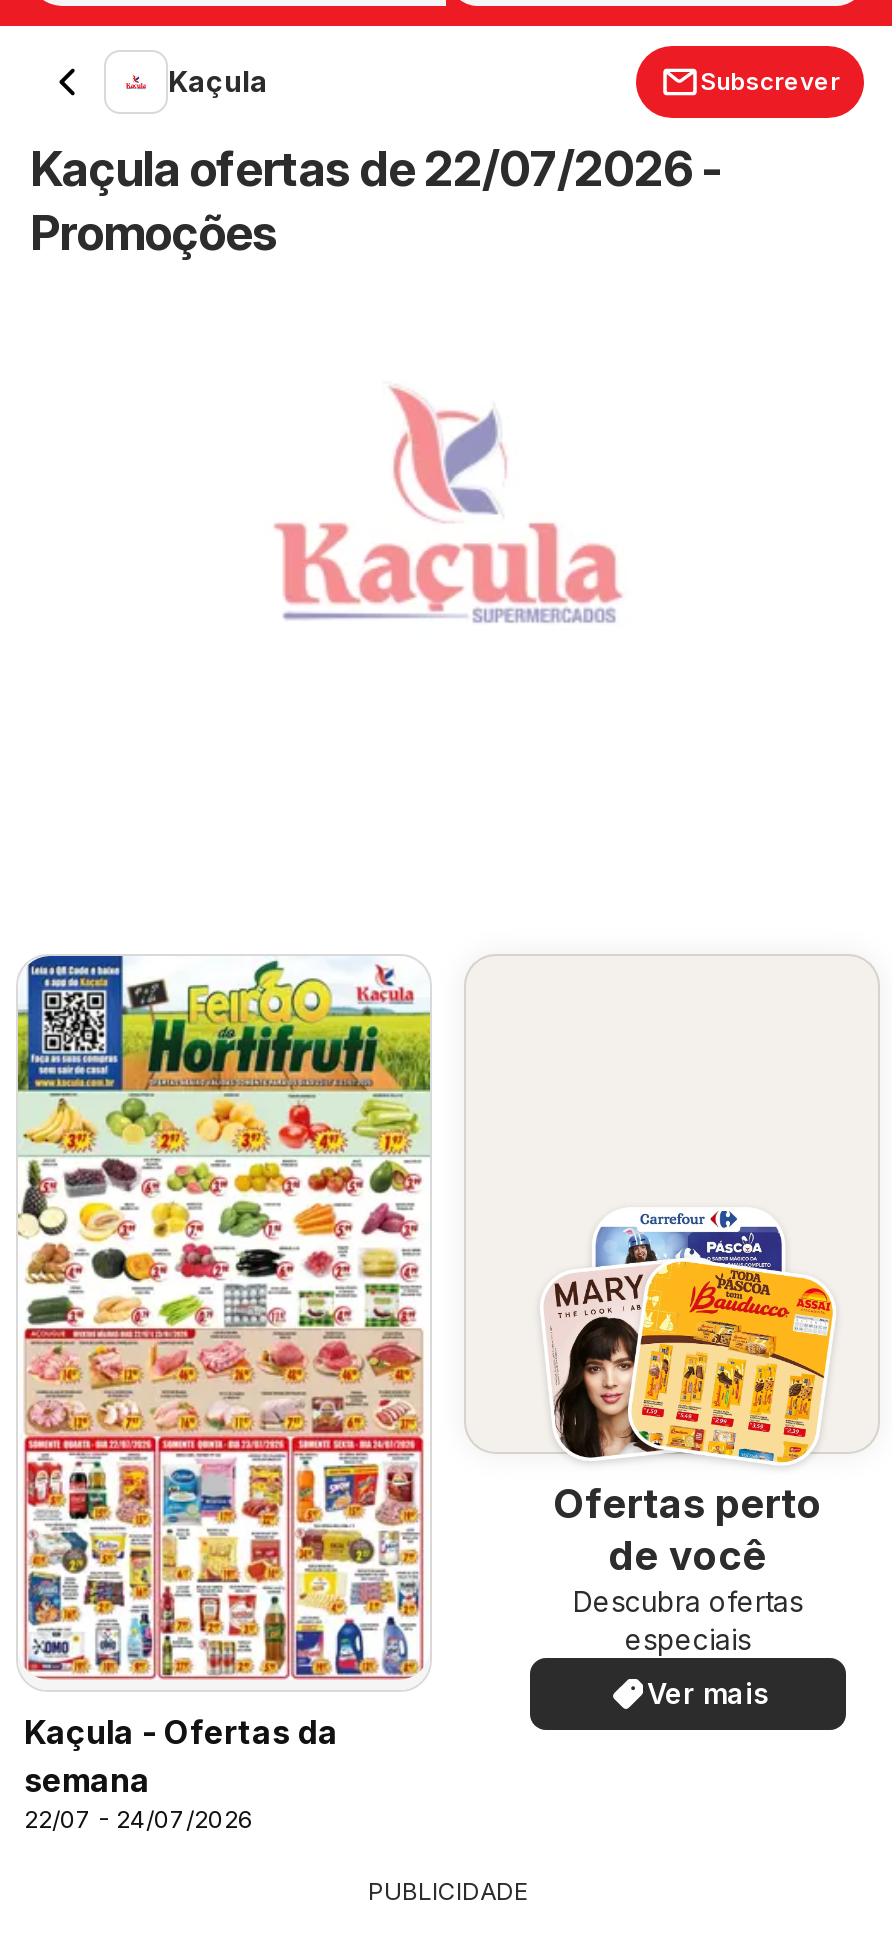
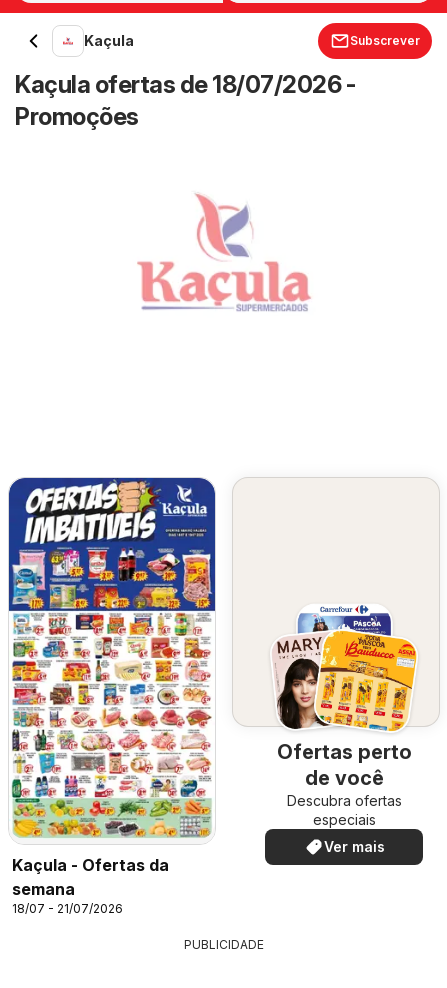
- Kaçula ofertas de 22/07/2026 -
+ Kaçula ofertas de 18/07/2026 -

- [image]
+ [image]

- 22/07 - 24/07/2026
+ 18/07 - 21/07/2026
